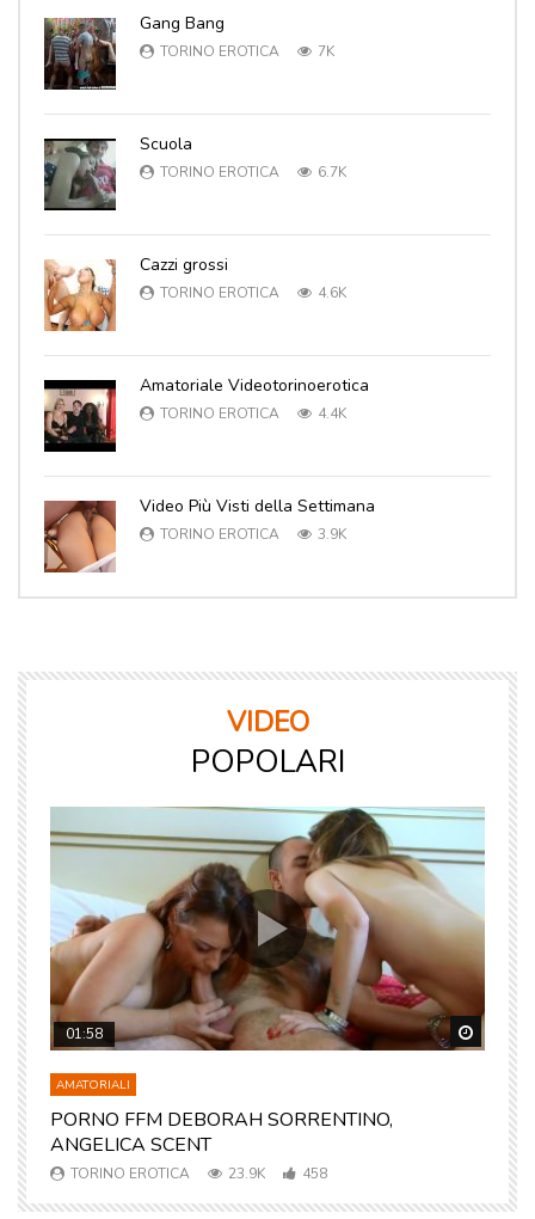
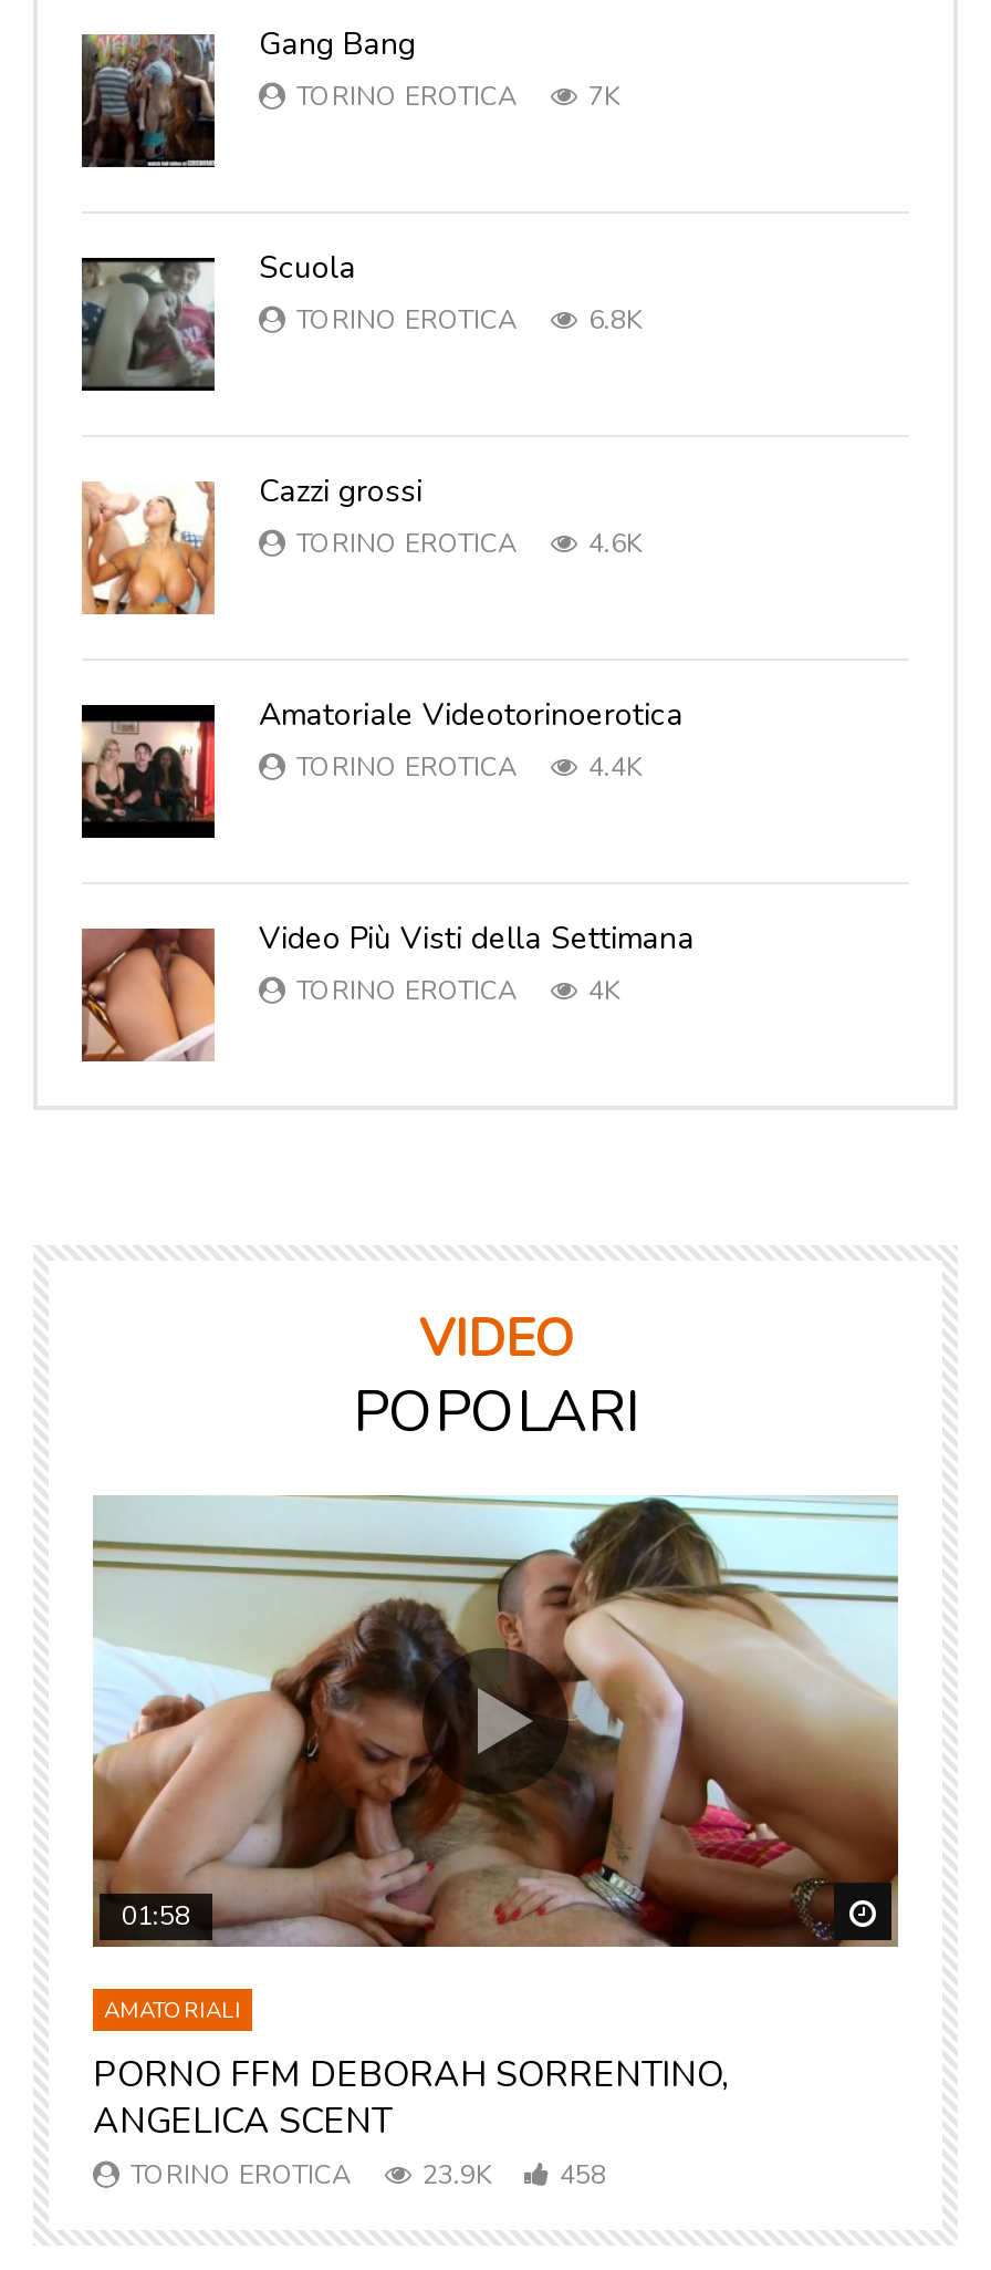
- TORINO EROTICA 6.7K
+ TORINO EROTICA 6.8K

- TORINO EROTICA 3.9K
+ TORINO EROTICA 4K
